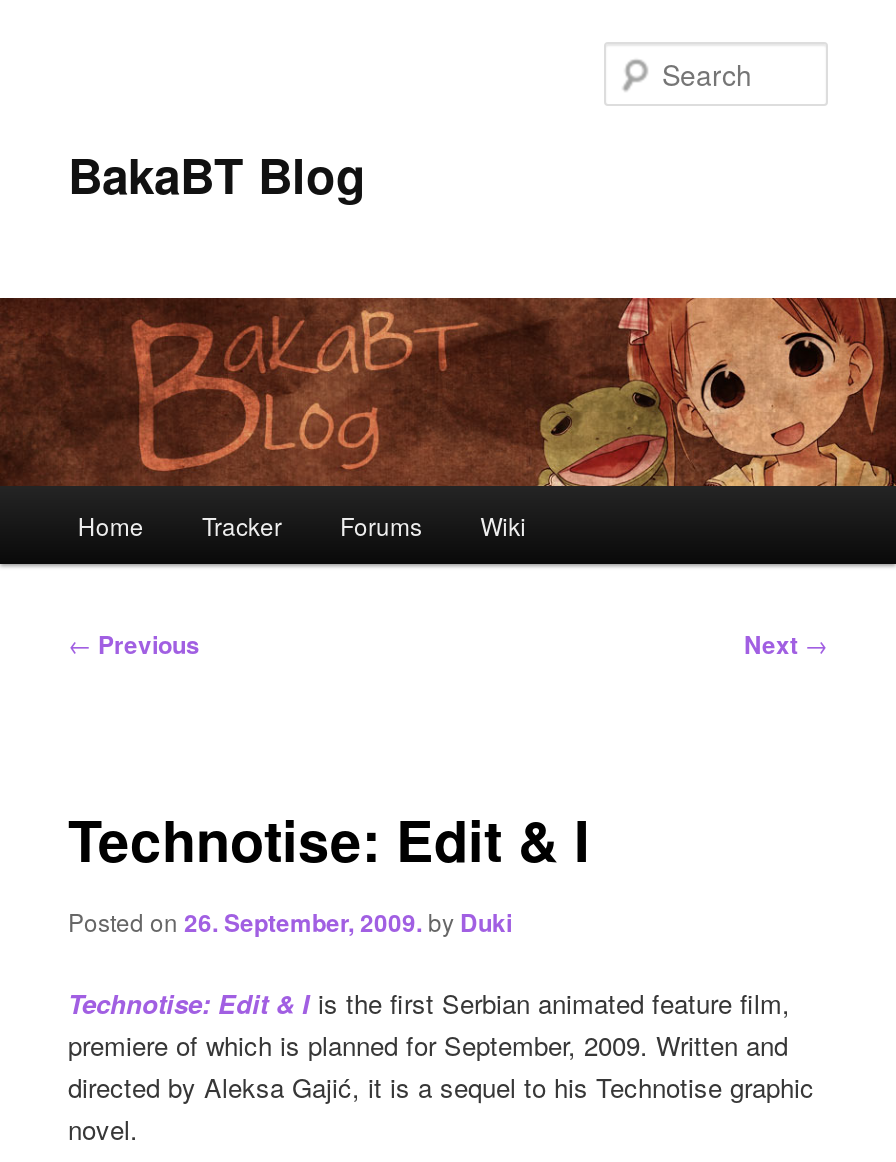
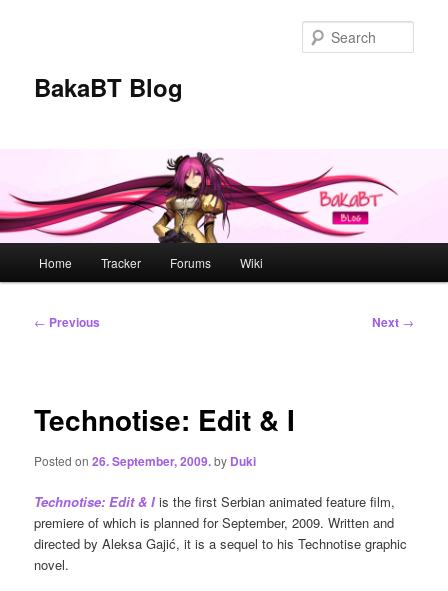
- [image]
+ [image]
